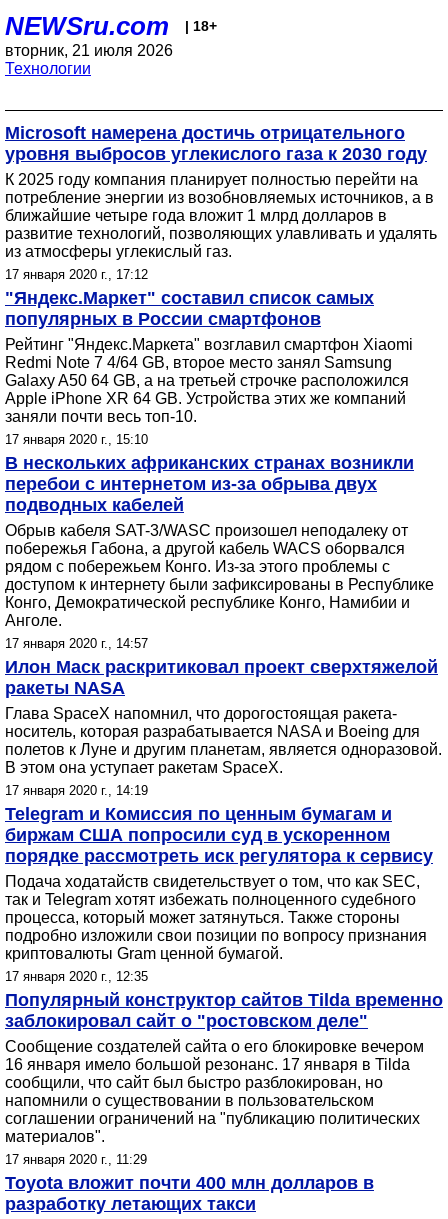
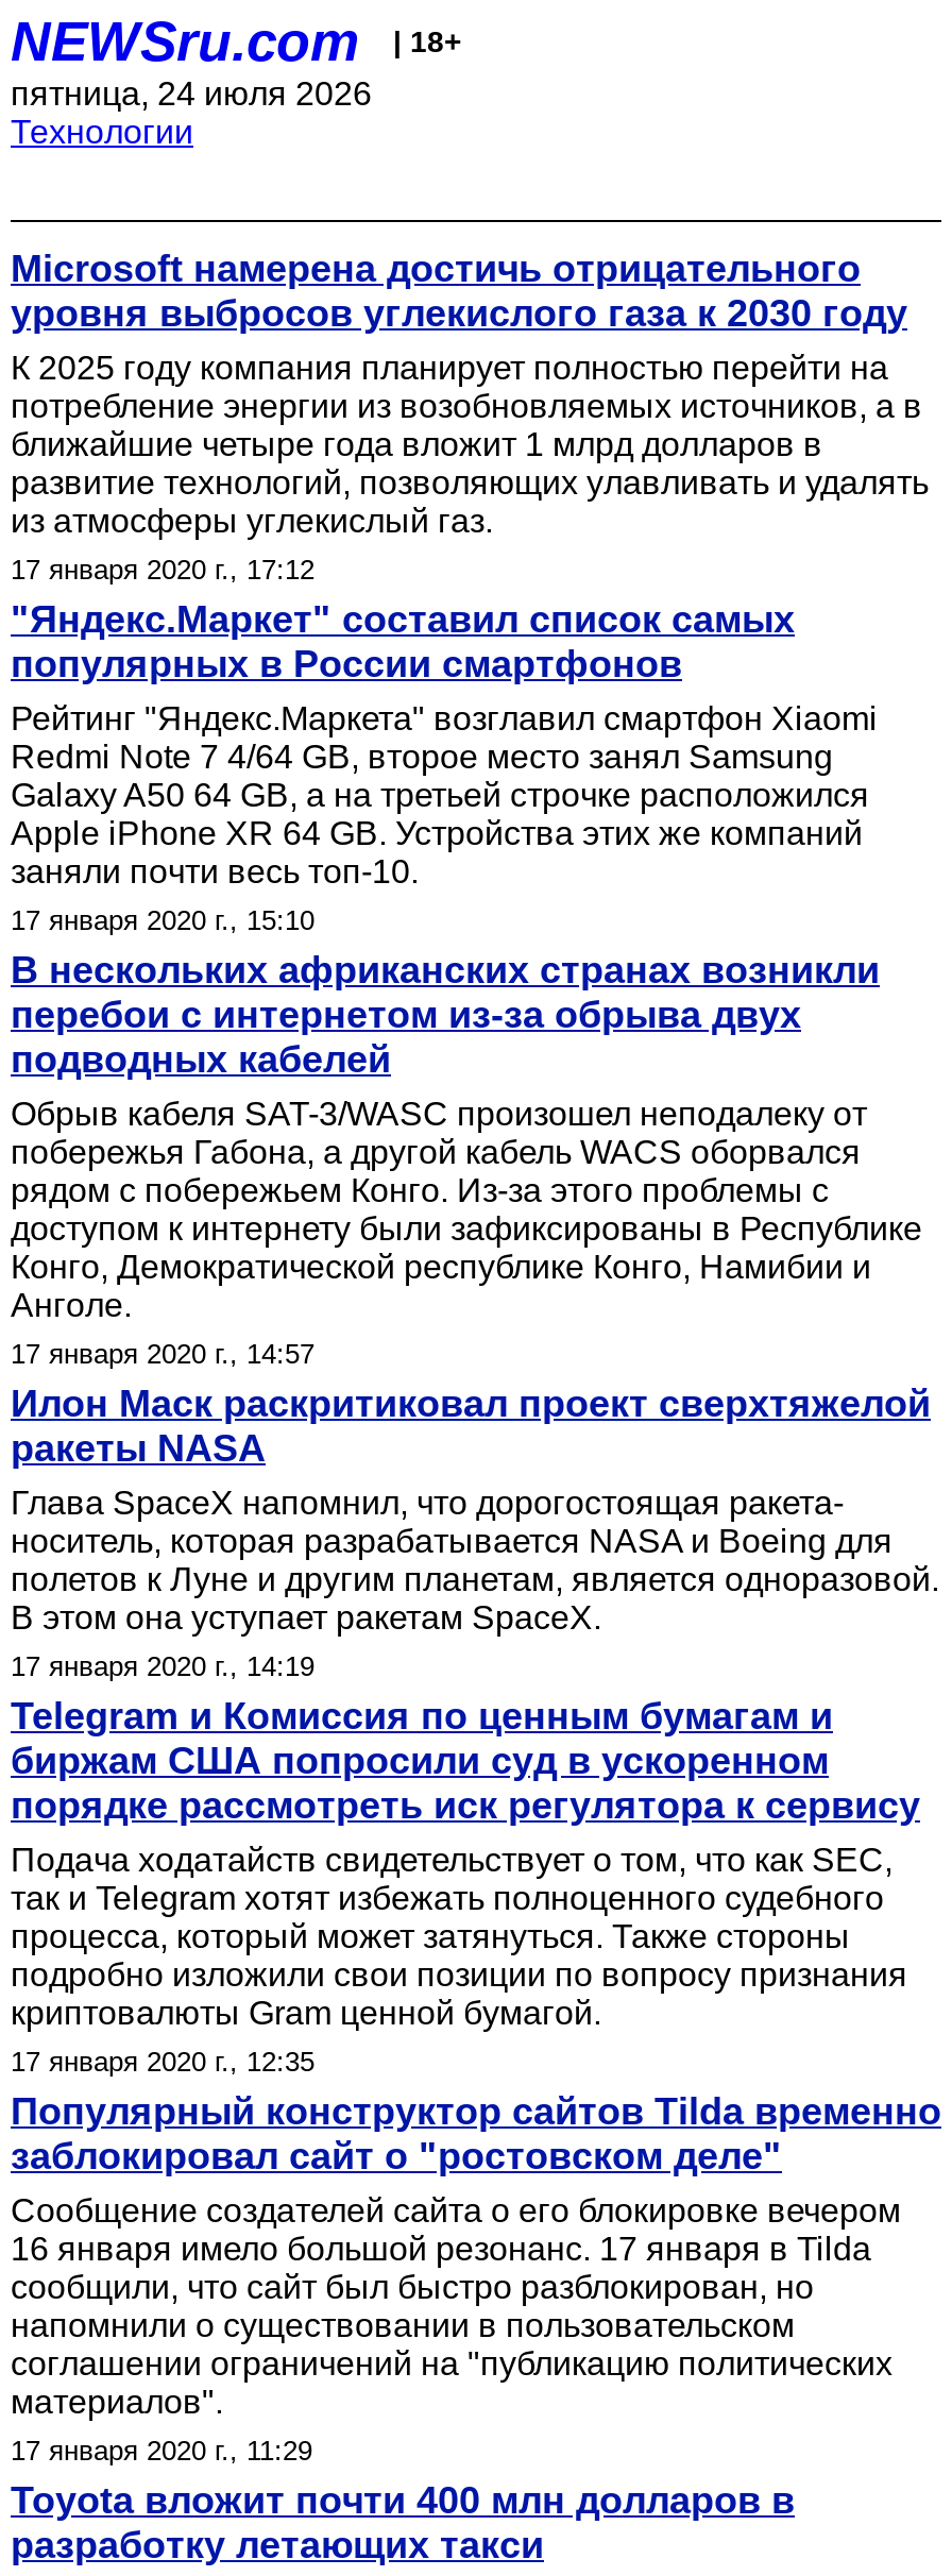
- вторник, 21 июля 2026
+ пятница, 24 июля 2026
